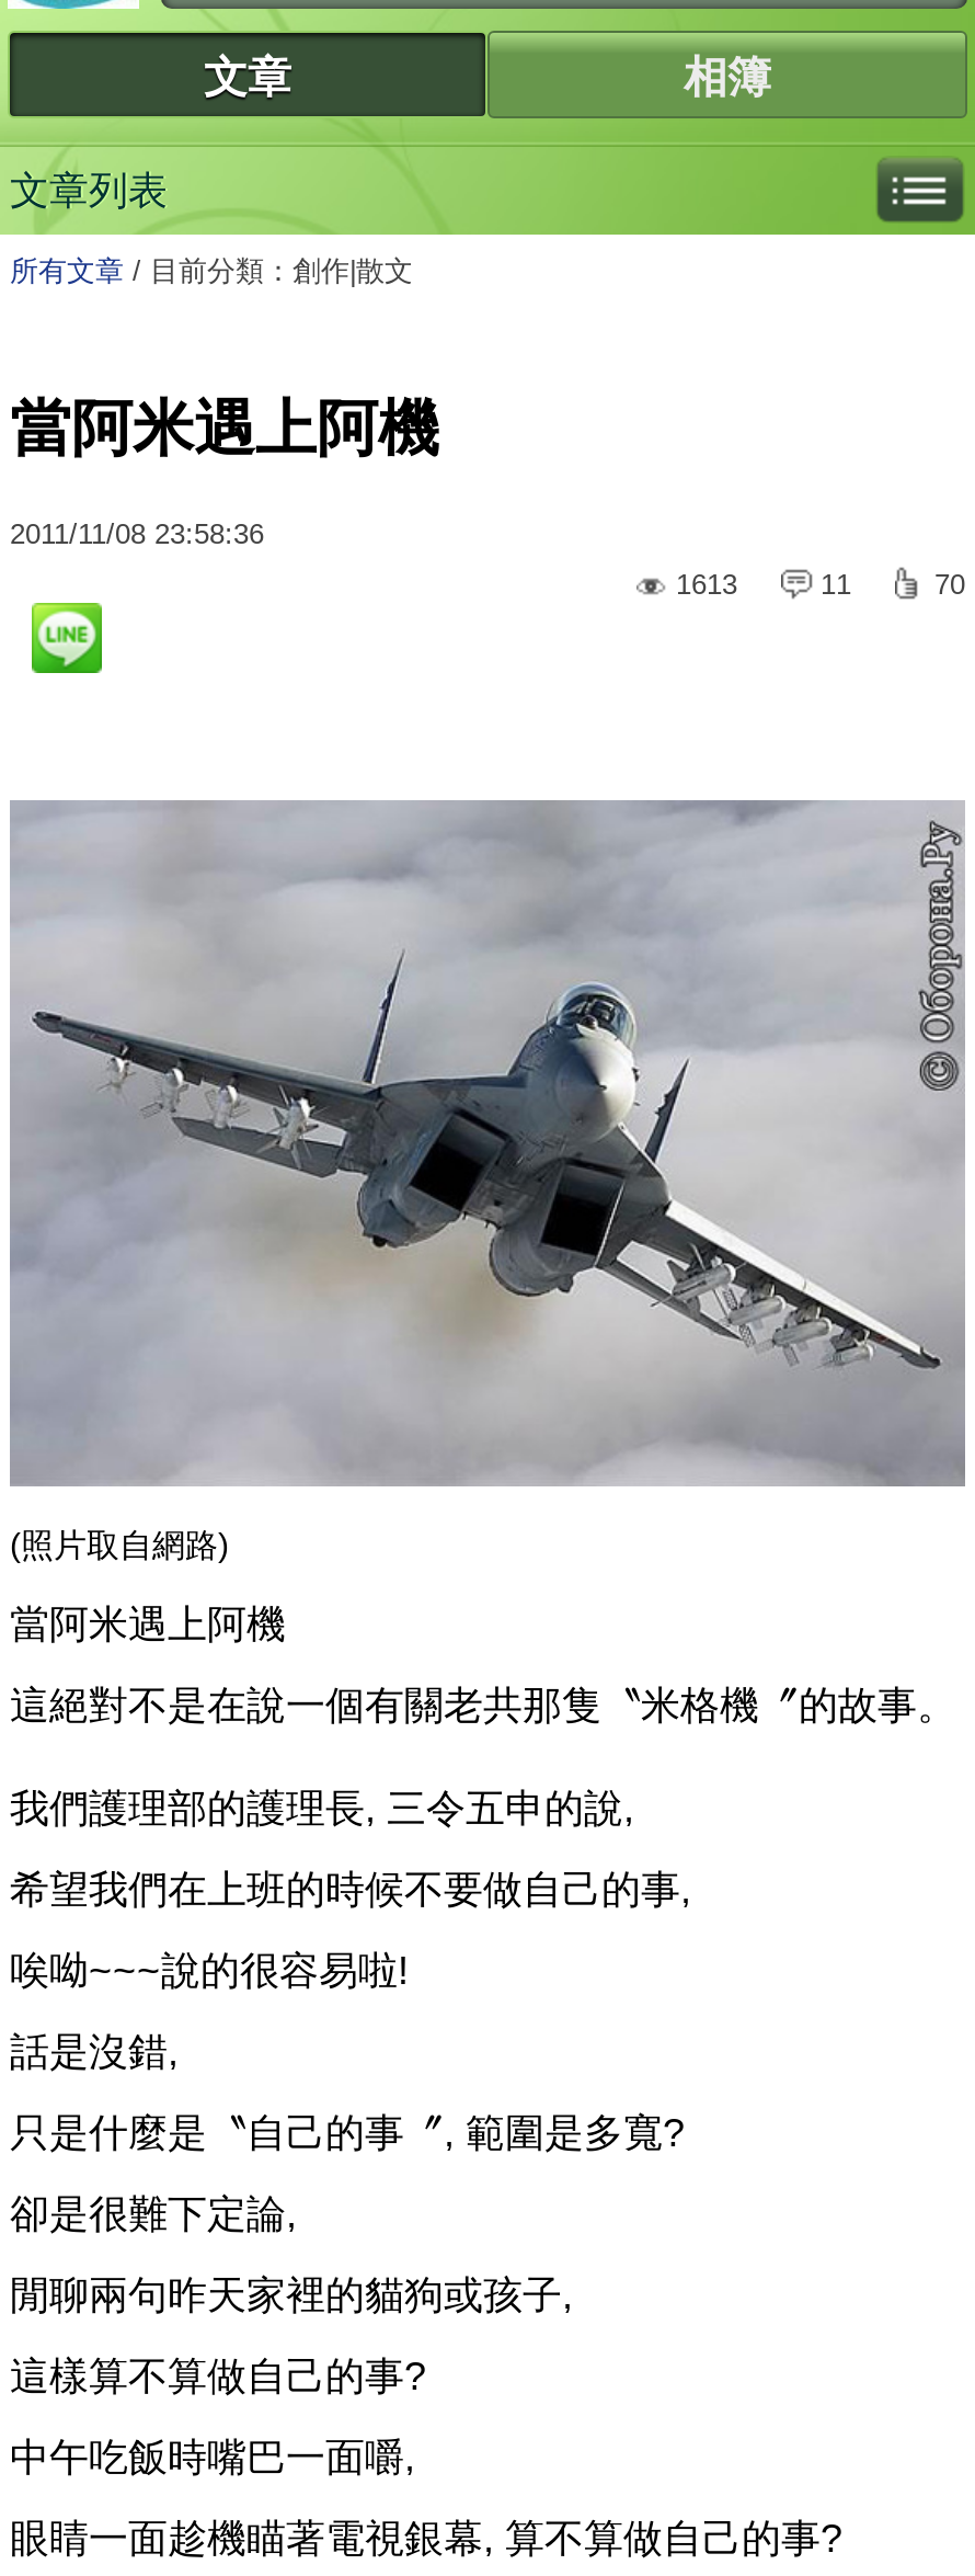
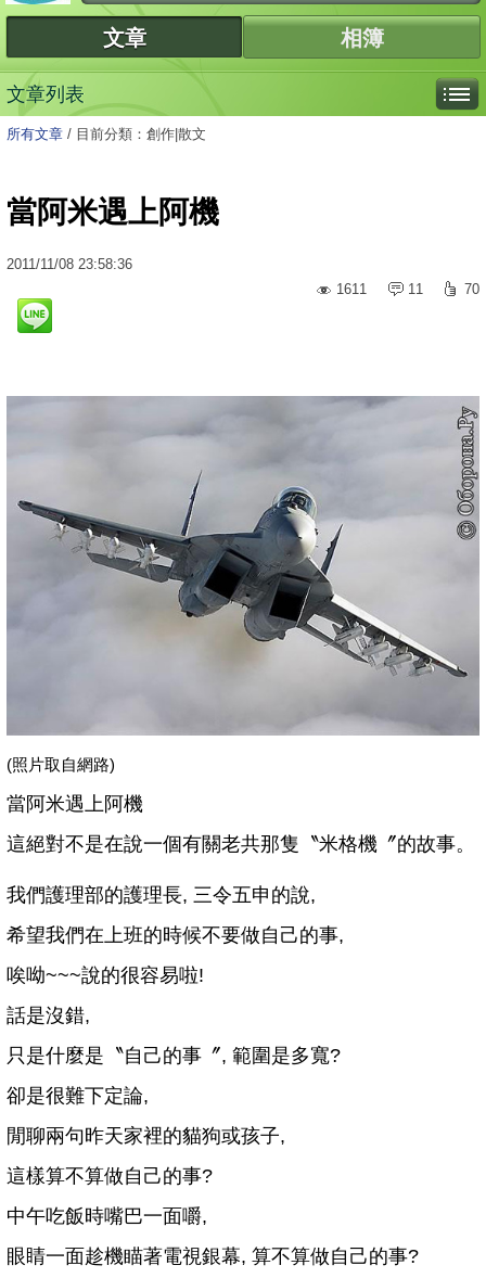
- 1613
+ 1611
